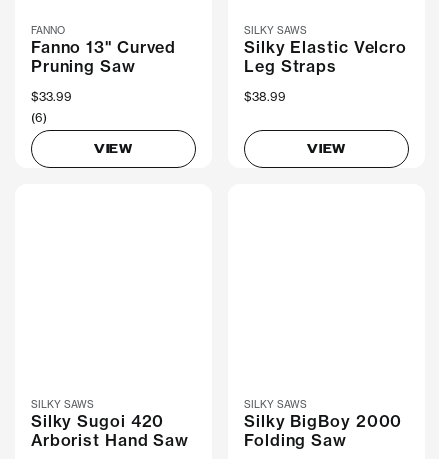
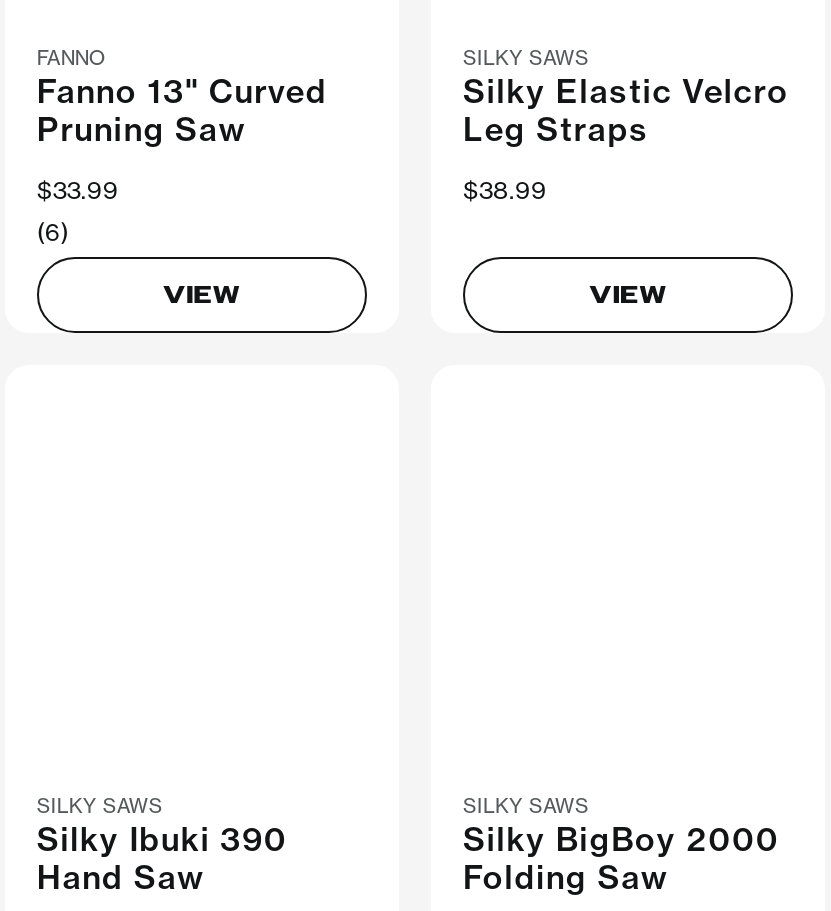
- Silky Sugoi 420
- Arborist Hand Saw
+ Silky Ibuki 390
+ Hand Saw
